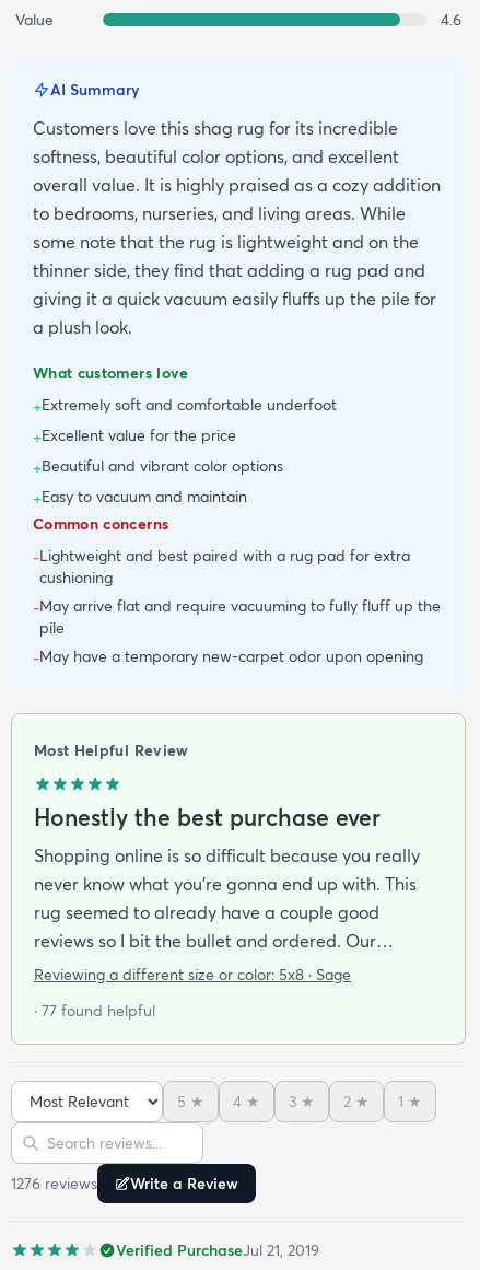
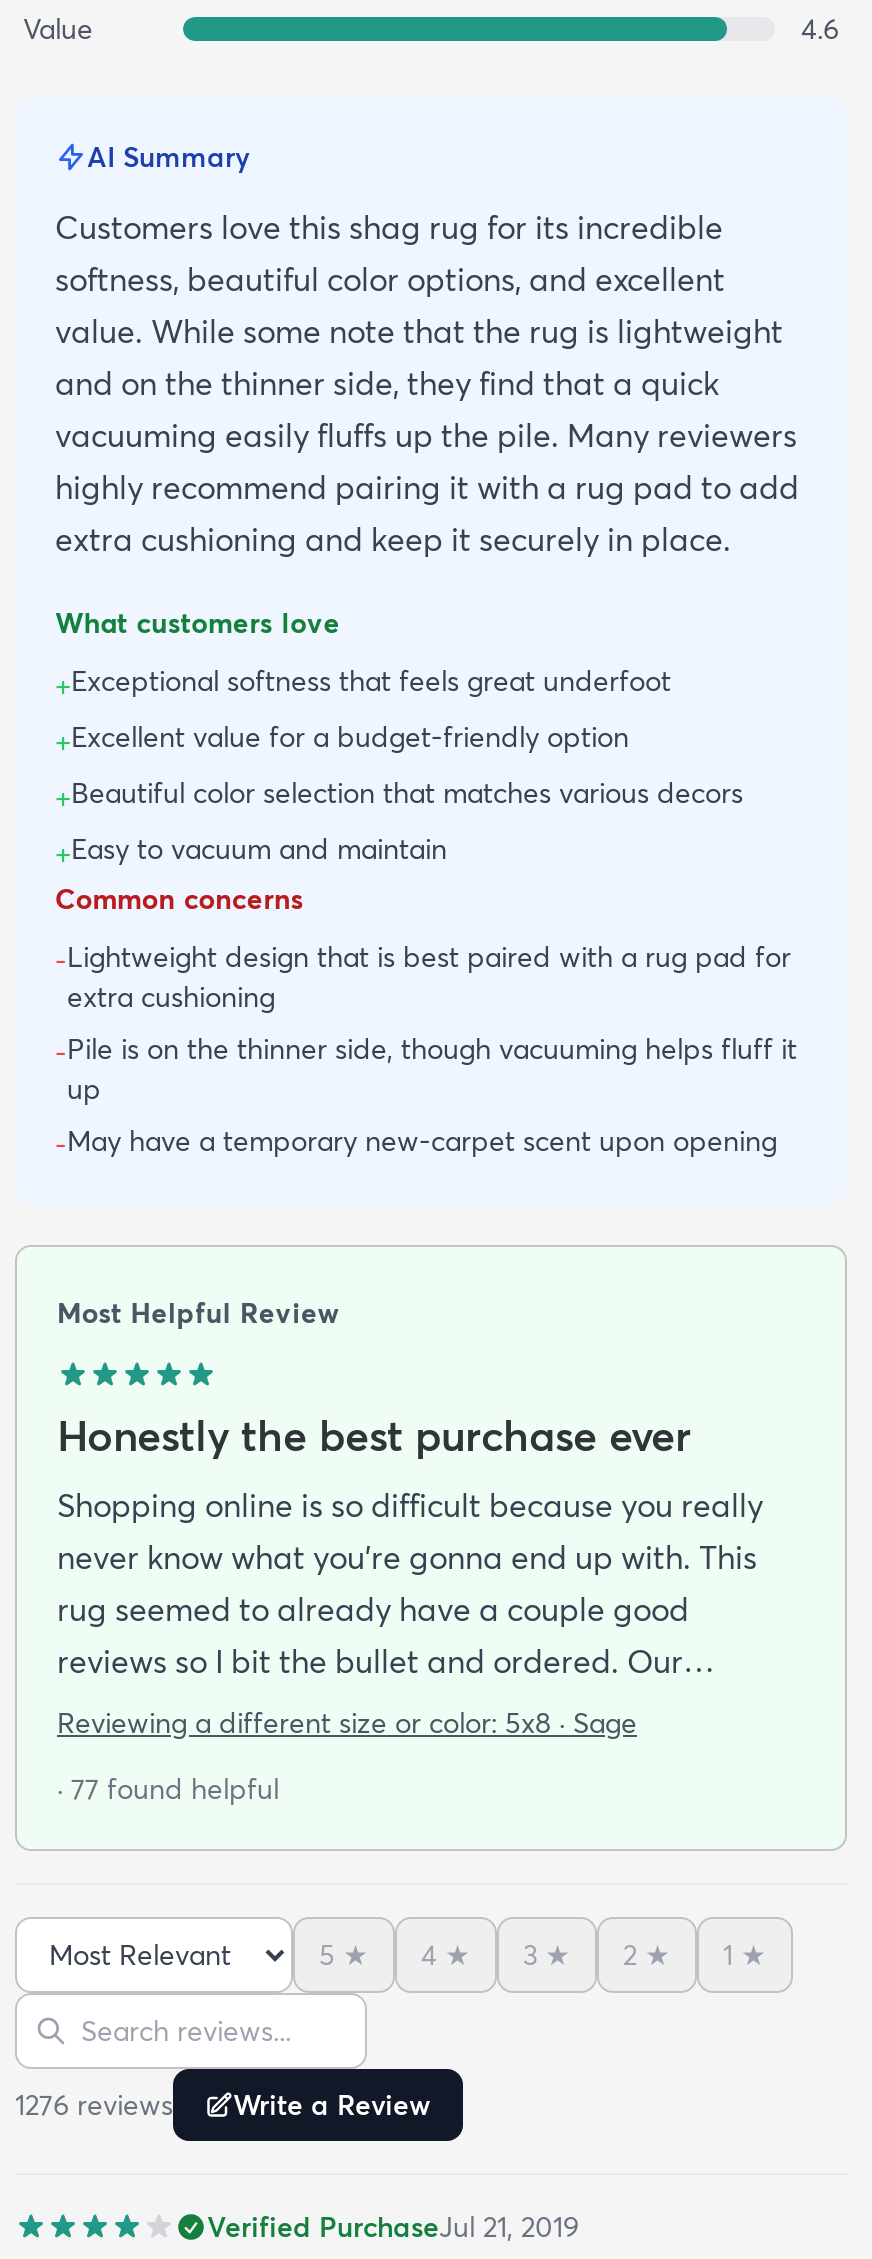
- overall value. It is highly praised as a cozy addition
- to bedrooms, nurseries, and living areas. While
- some note that the rug is lightweight and on the
- thinner side, they find that adding a rug pad and
- giving it a quick vacuum easily fluffs up the pile for
- a plush look.
+ value. While some note that the rug is lightweight
+ and on the thinner side, they find that a quick
+ vacuuming easily fluffs up the pile. Many reviewers
+ highly recommend pairing it with a rug pad to add
+ extra cushioning and keep it securely in place.

- +Extremely soft and comfortable underfoot
- +Excellent value for the price
- +Beautiful and vibrant color options
+ +Exceptional softness that feels great underfoot
+ +Excellent value for a budget-friendly option
+ +Beautiful color selection that matches various decors

- -Lightweight and best paired with a rug pad for extra
- cushioning
- -May arrive flat and require vacuuming to fully fluff up the
- pile
- -May have a temporary new-carpet odor upon opening
+ -Lightweight design that is best paired with a rug pad for
+ extra cushioning
+ -Pile is on the thinner side, though vacuuming helps fluff it
+ up
+ -May have a temporary new-carpet scent upon opening
